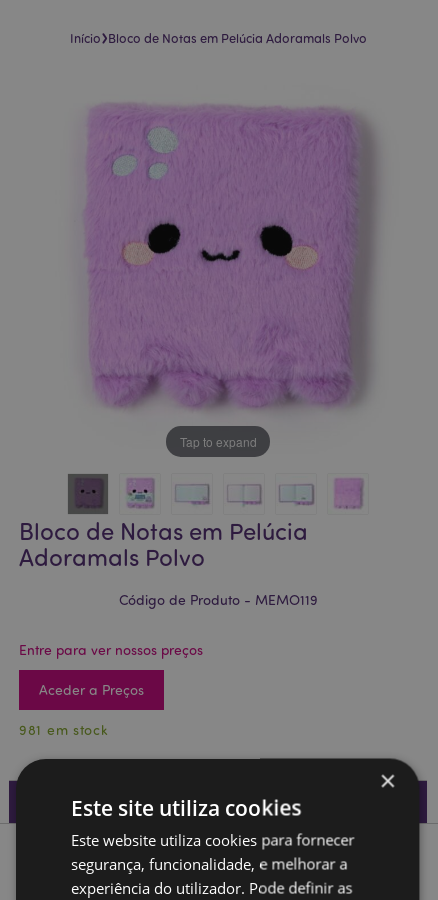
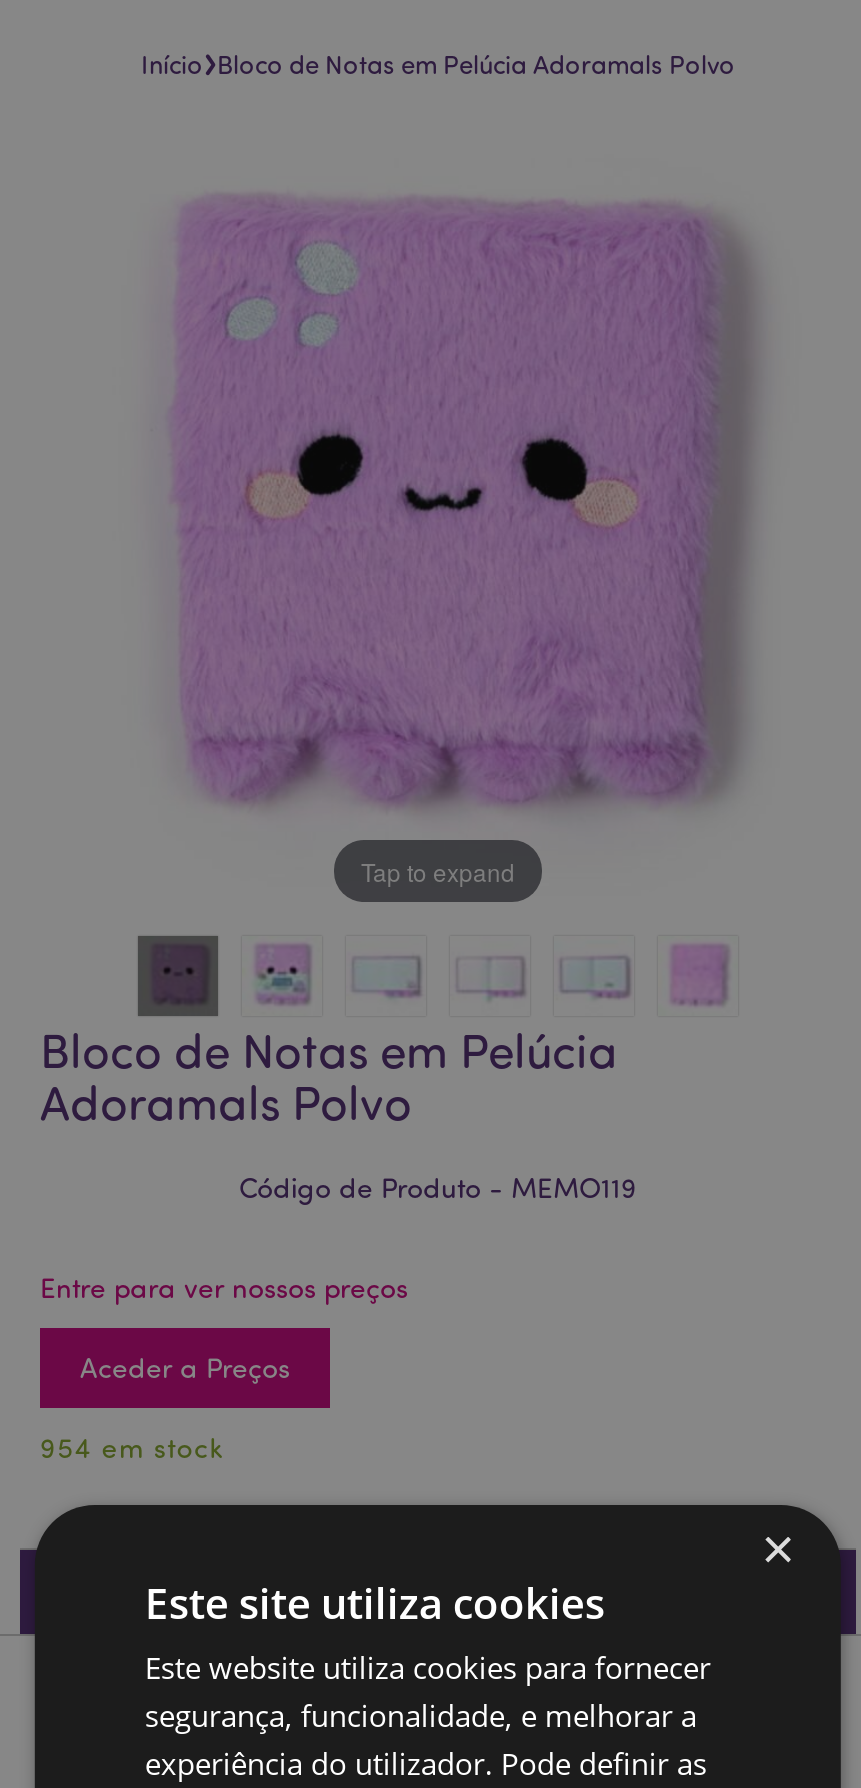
- 981 em stock
+ 954 em stock
